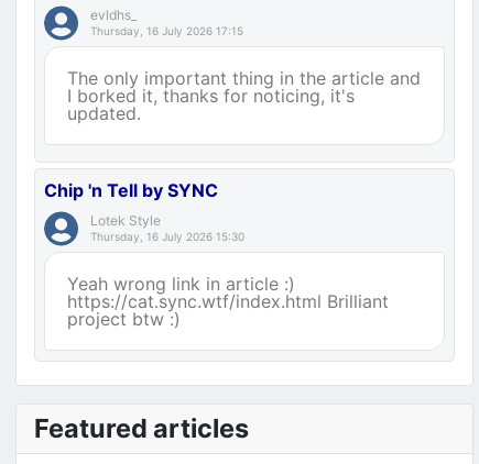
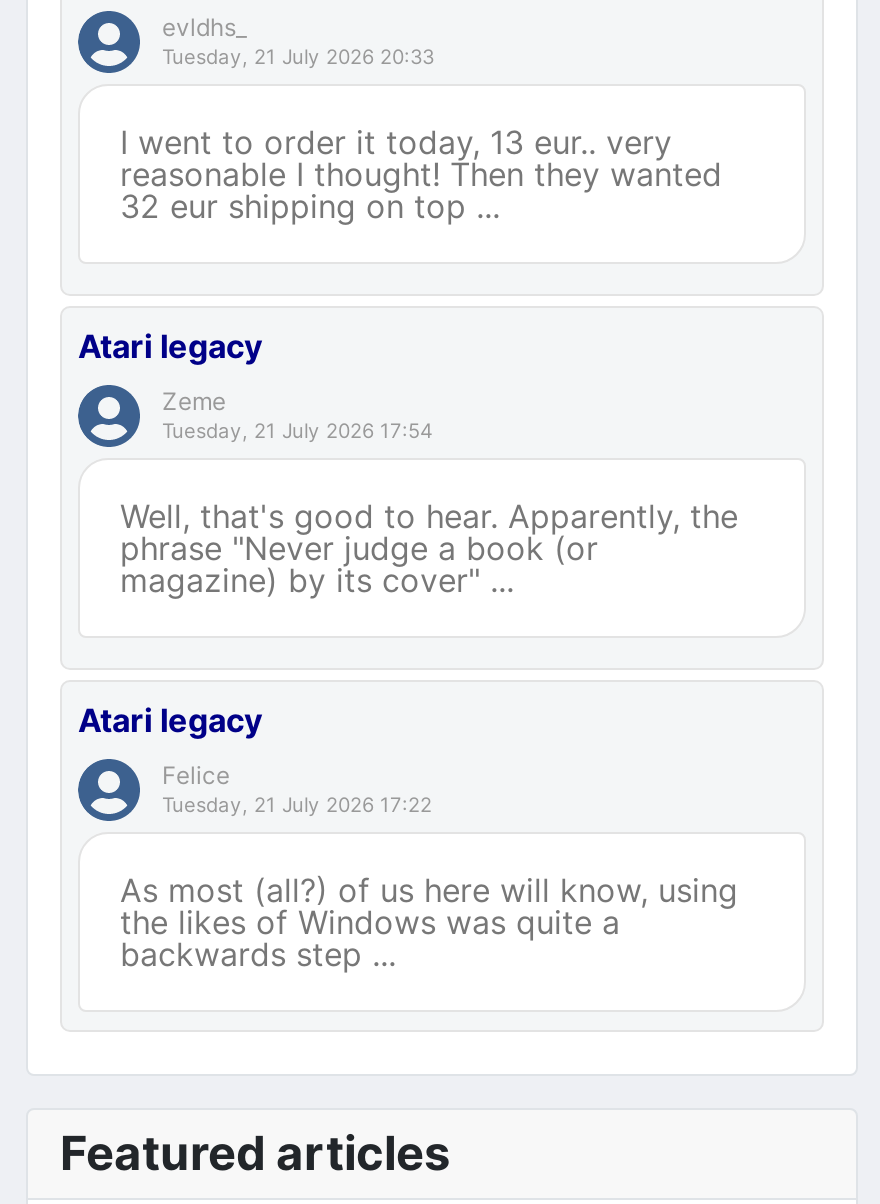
- Thursday, 16 July 2026 17:15
- The only important thing in the article and
- I borked it, thanks for noticing, it's
- updated.
- Chip 'n Tell by SYNC
- Lotek Style
- Thursday, 16 July 2026 15:30
- Yeah wrong link in article :)
- https://cat.sync.wtf/index.html Brilliant
- project btw :)
+ Tuesday, 21 July 2026 20:33
+ I went to order it today, 13 eur.. very
+ reasonable I thought! Then they wanted
+ 32 eur shipping on top ...
+ Atari legacy
+ Zeme
+ Tuesday, 21 July 2026 17:54
+ Well, that's good to hear. Apparently, the
+ phrase "Never judge a book (or
+ magazine) by its cover" ...
+ Atari legacy
+ Felice
+ Tuesday, 21 July 2026 17:22
+ As most (all?) of us here will know, using
+ the likes of Windows was quite a
+ backwards step ...
